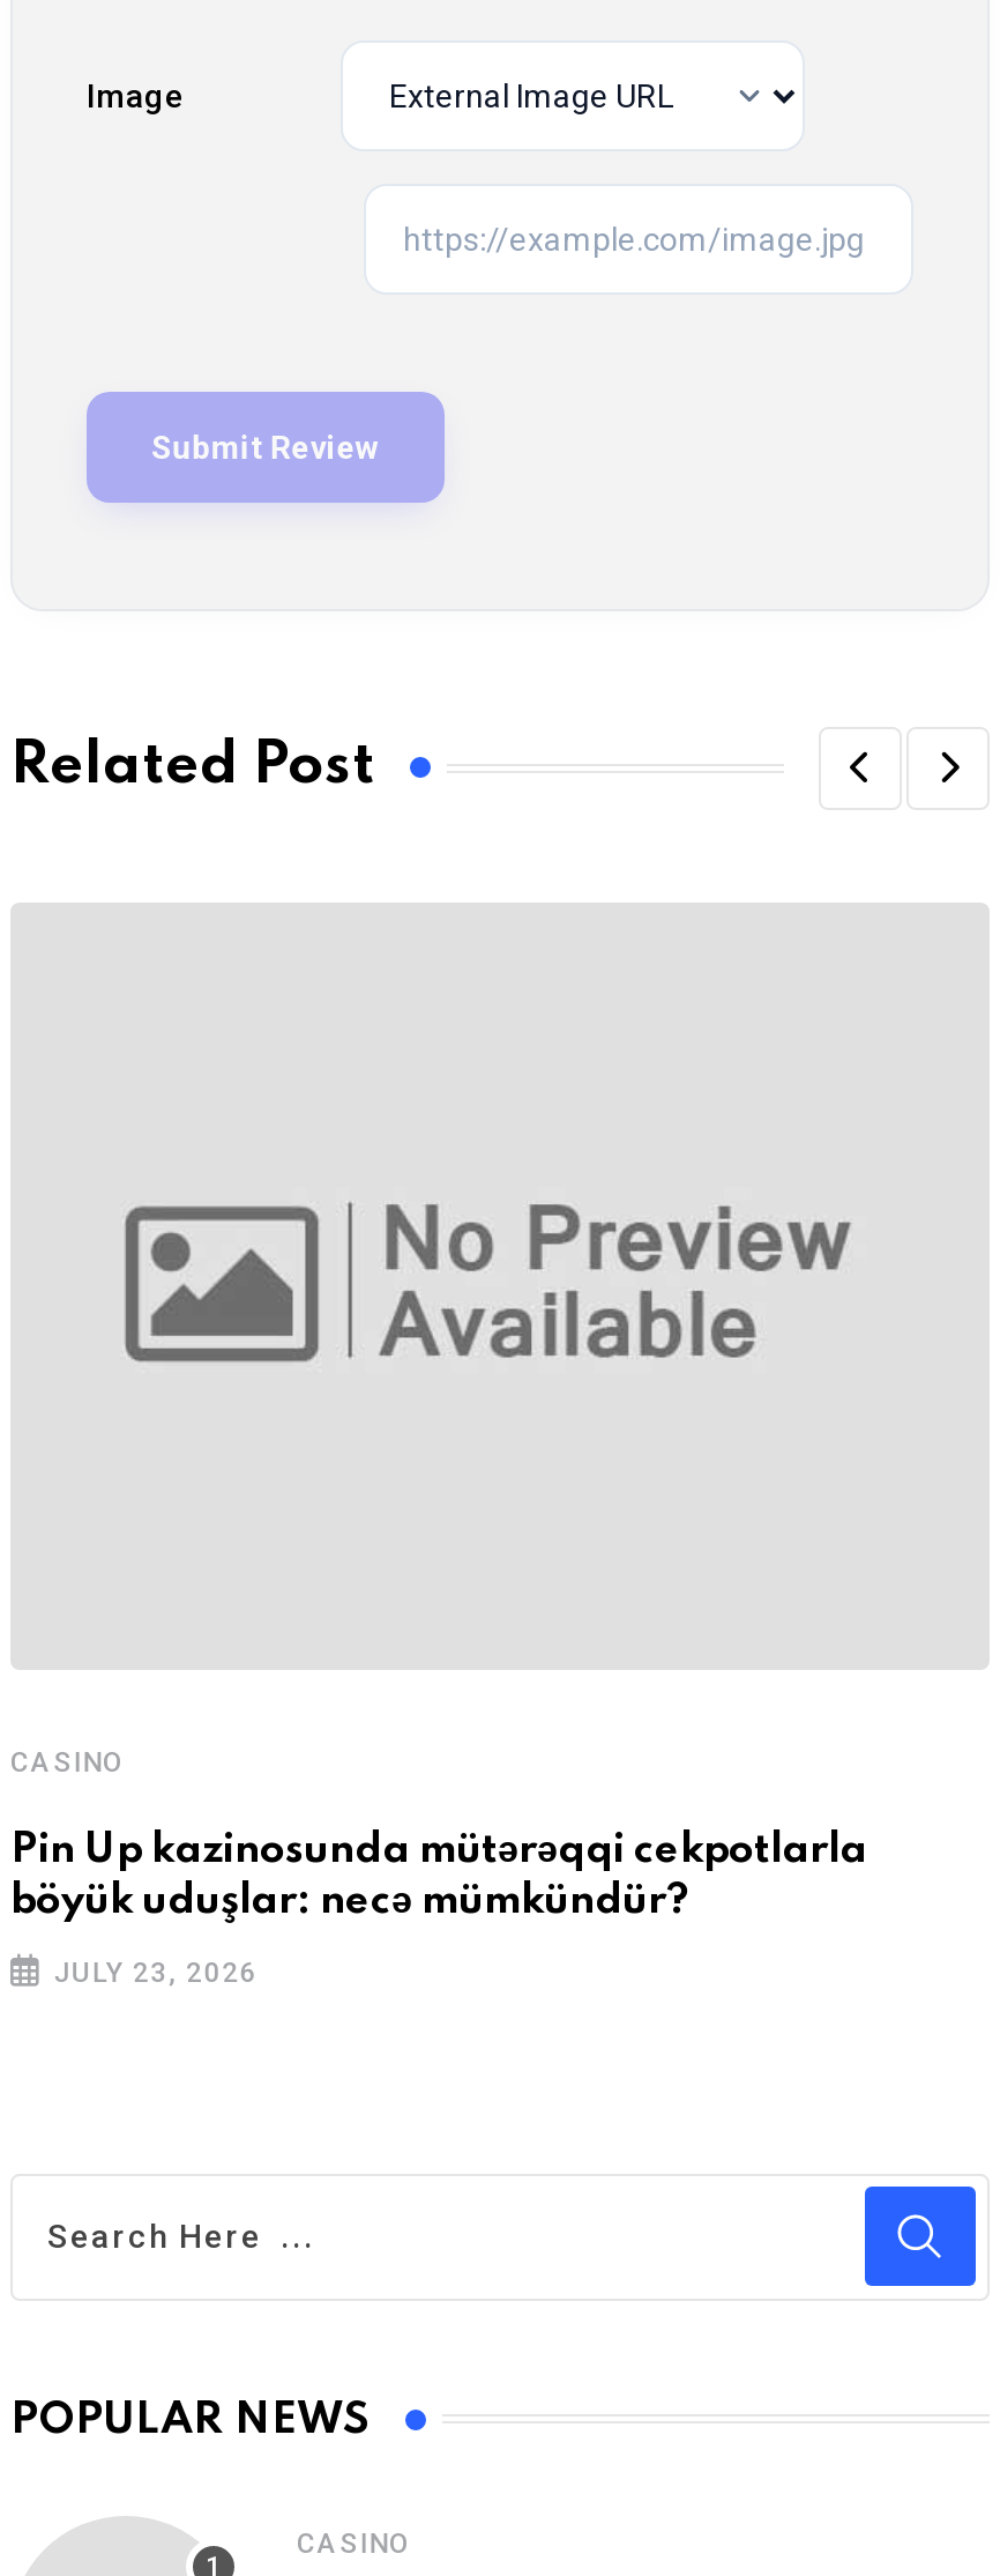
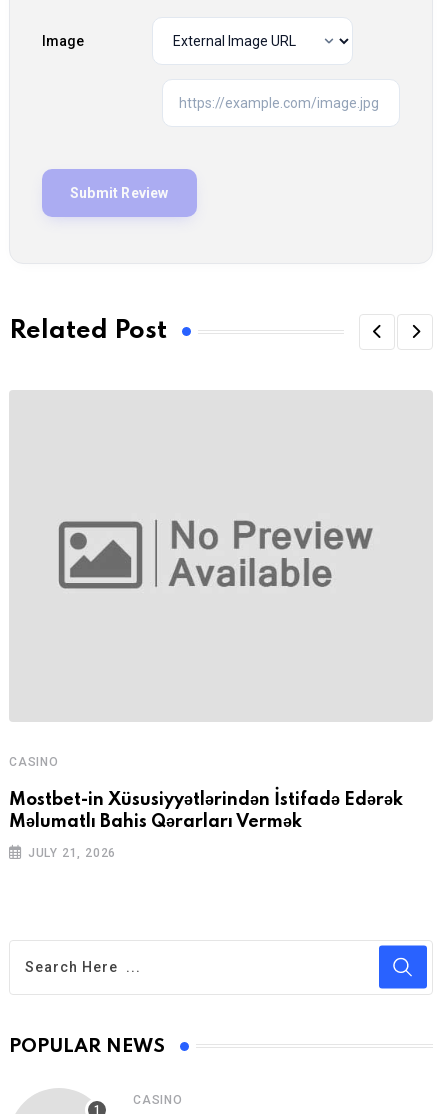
- Pin Up kazinosunda mütərəqqi cekpotlarla
- böyük uduşlar: necə mümkündür?
+ Mostbet-in Xüsusiyyətlərindən İstifadə Edərək
+ Məlumatlı Bahis Qərarları Vermək

- JULY 23, 2026
+ JULY 21, 2026
